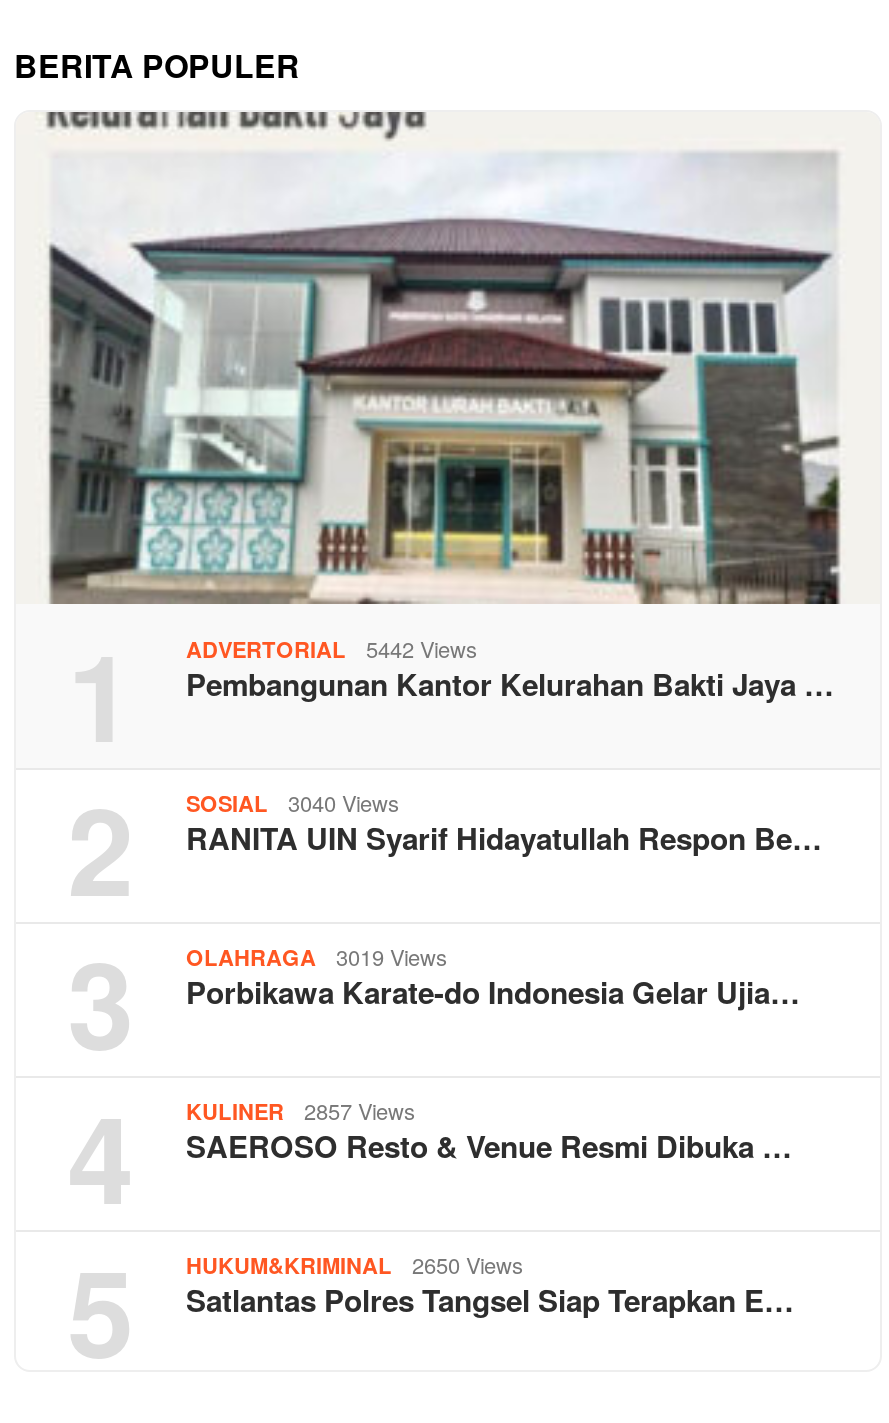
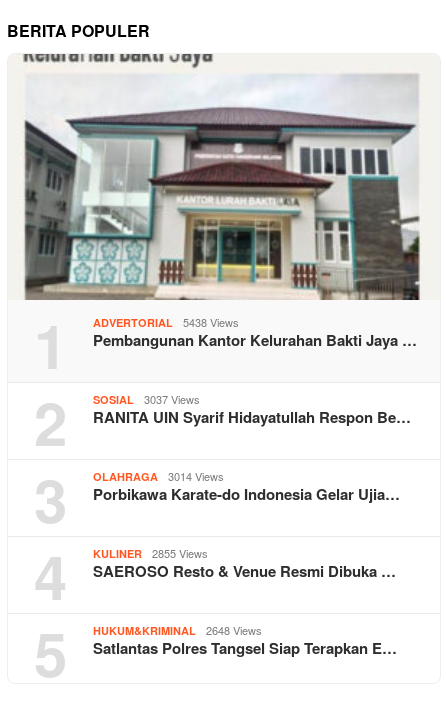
- ADVERTORIAL 5442 Views
+ ADVERTORIAL 5438 Views

- SOSIAL 3040 Views
+ SOSIAL 3037 Views

- OLAHRAGA 3019 Views
+ OLAHRAGA 3014 Views

- KULINER 2857 Views
+ KULINER 2855 Views

- HUKUM&KRIMINAL 2650 Views
+ HUKUM&KRIMINAL 2648 Views
